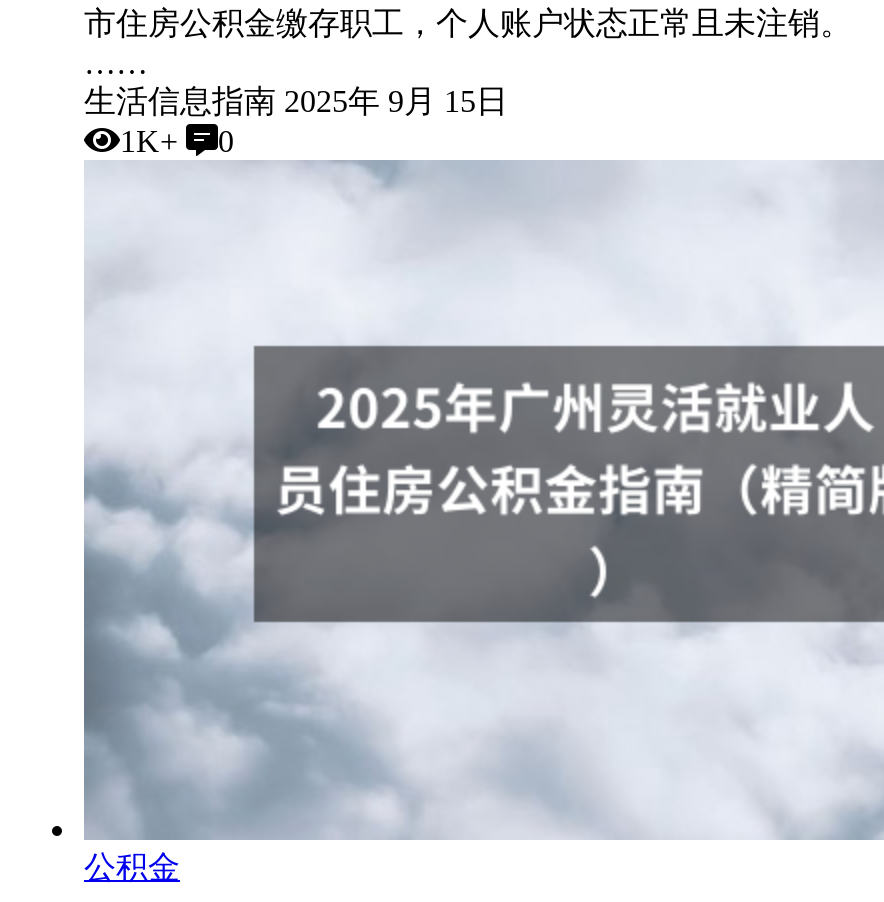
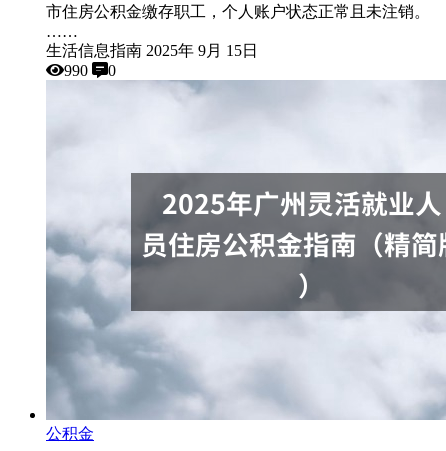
- 1K+
+ 990
